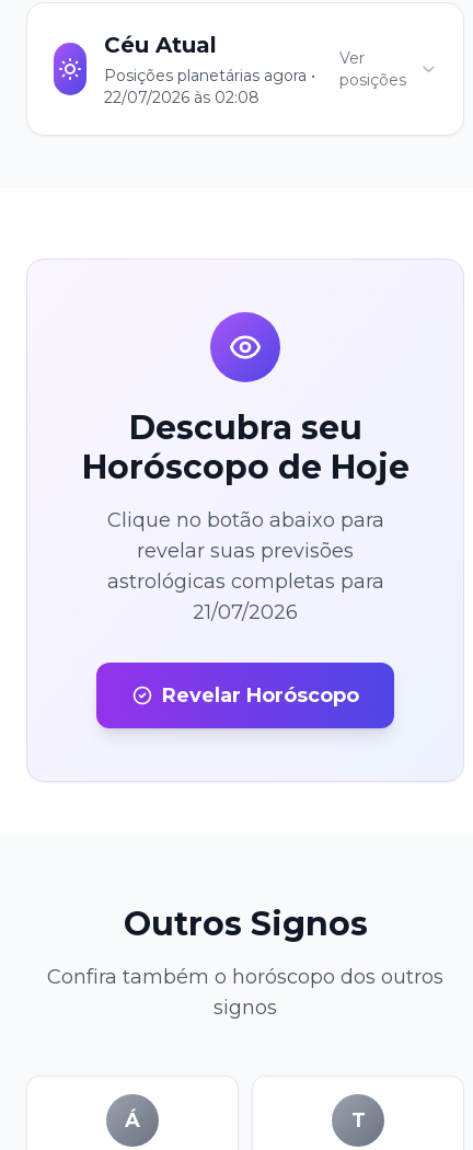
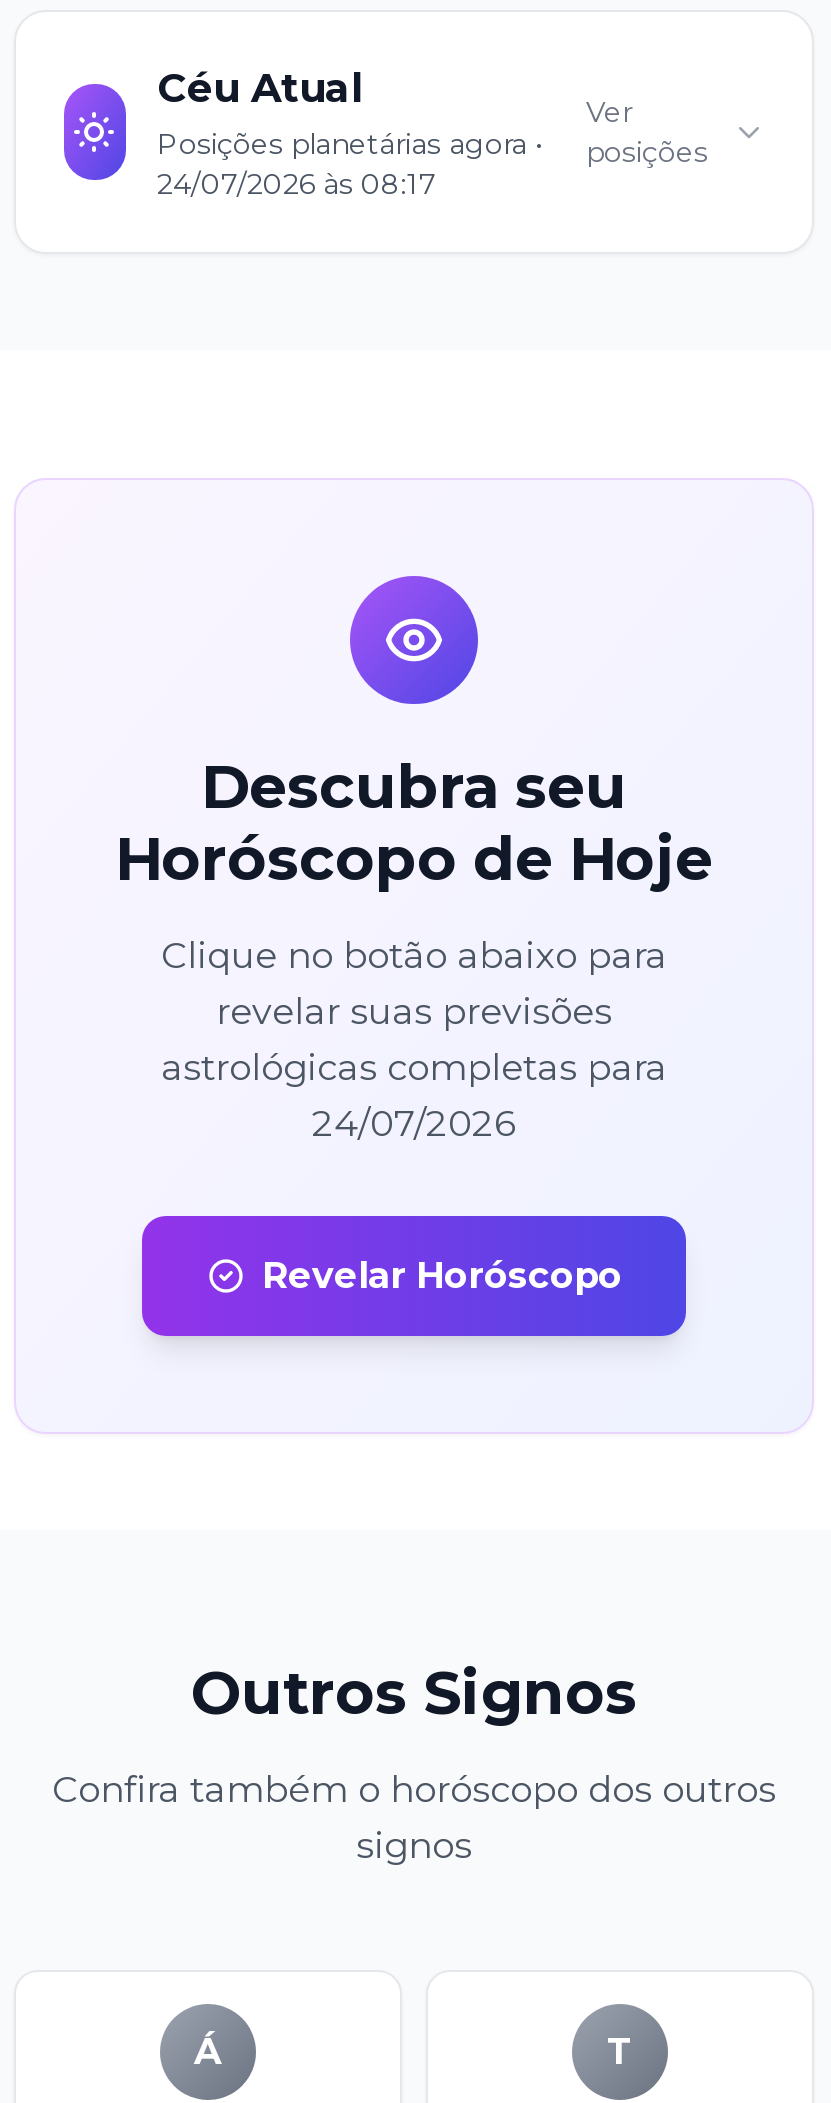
- 22/07/2026 às 02:08
+ 24/07/2026 às 08:17

- 21/07/2026
+ 24/07/2026
